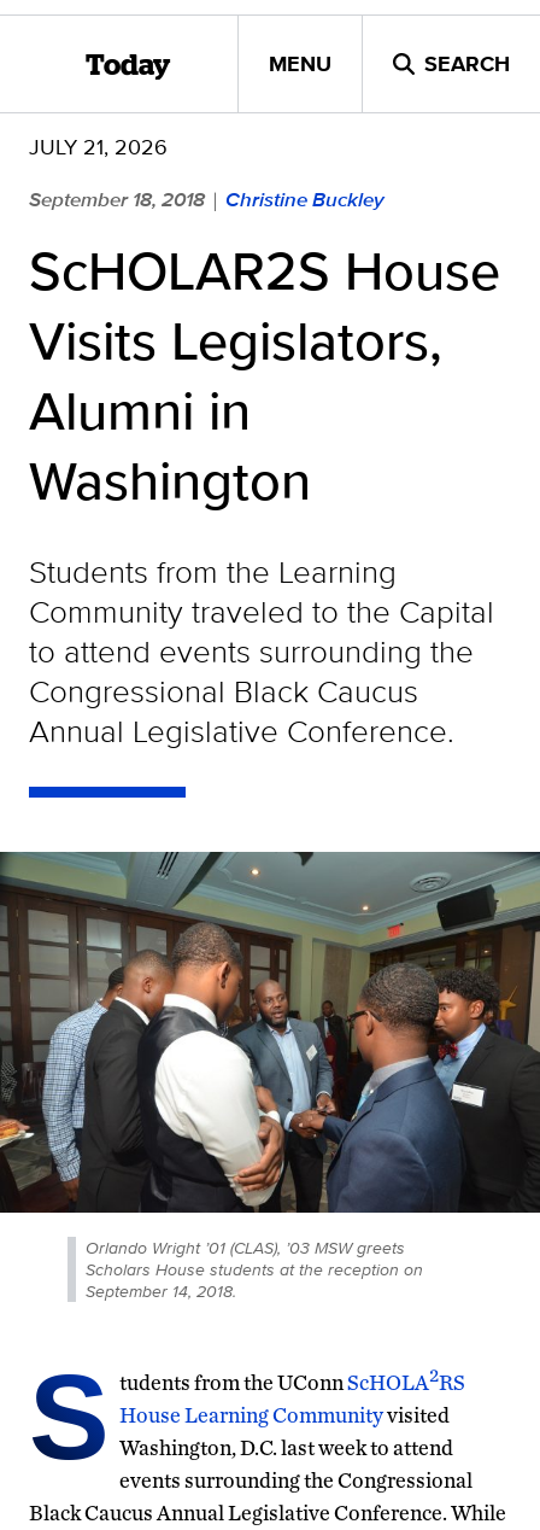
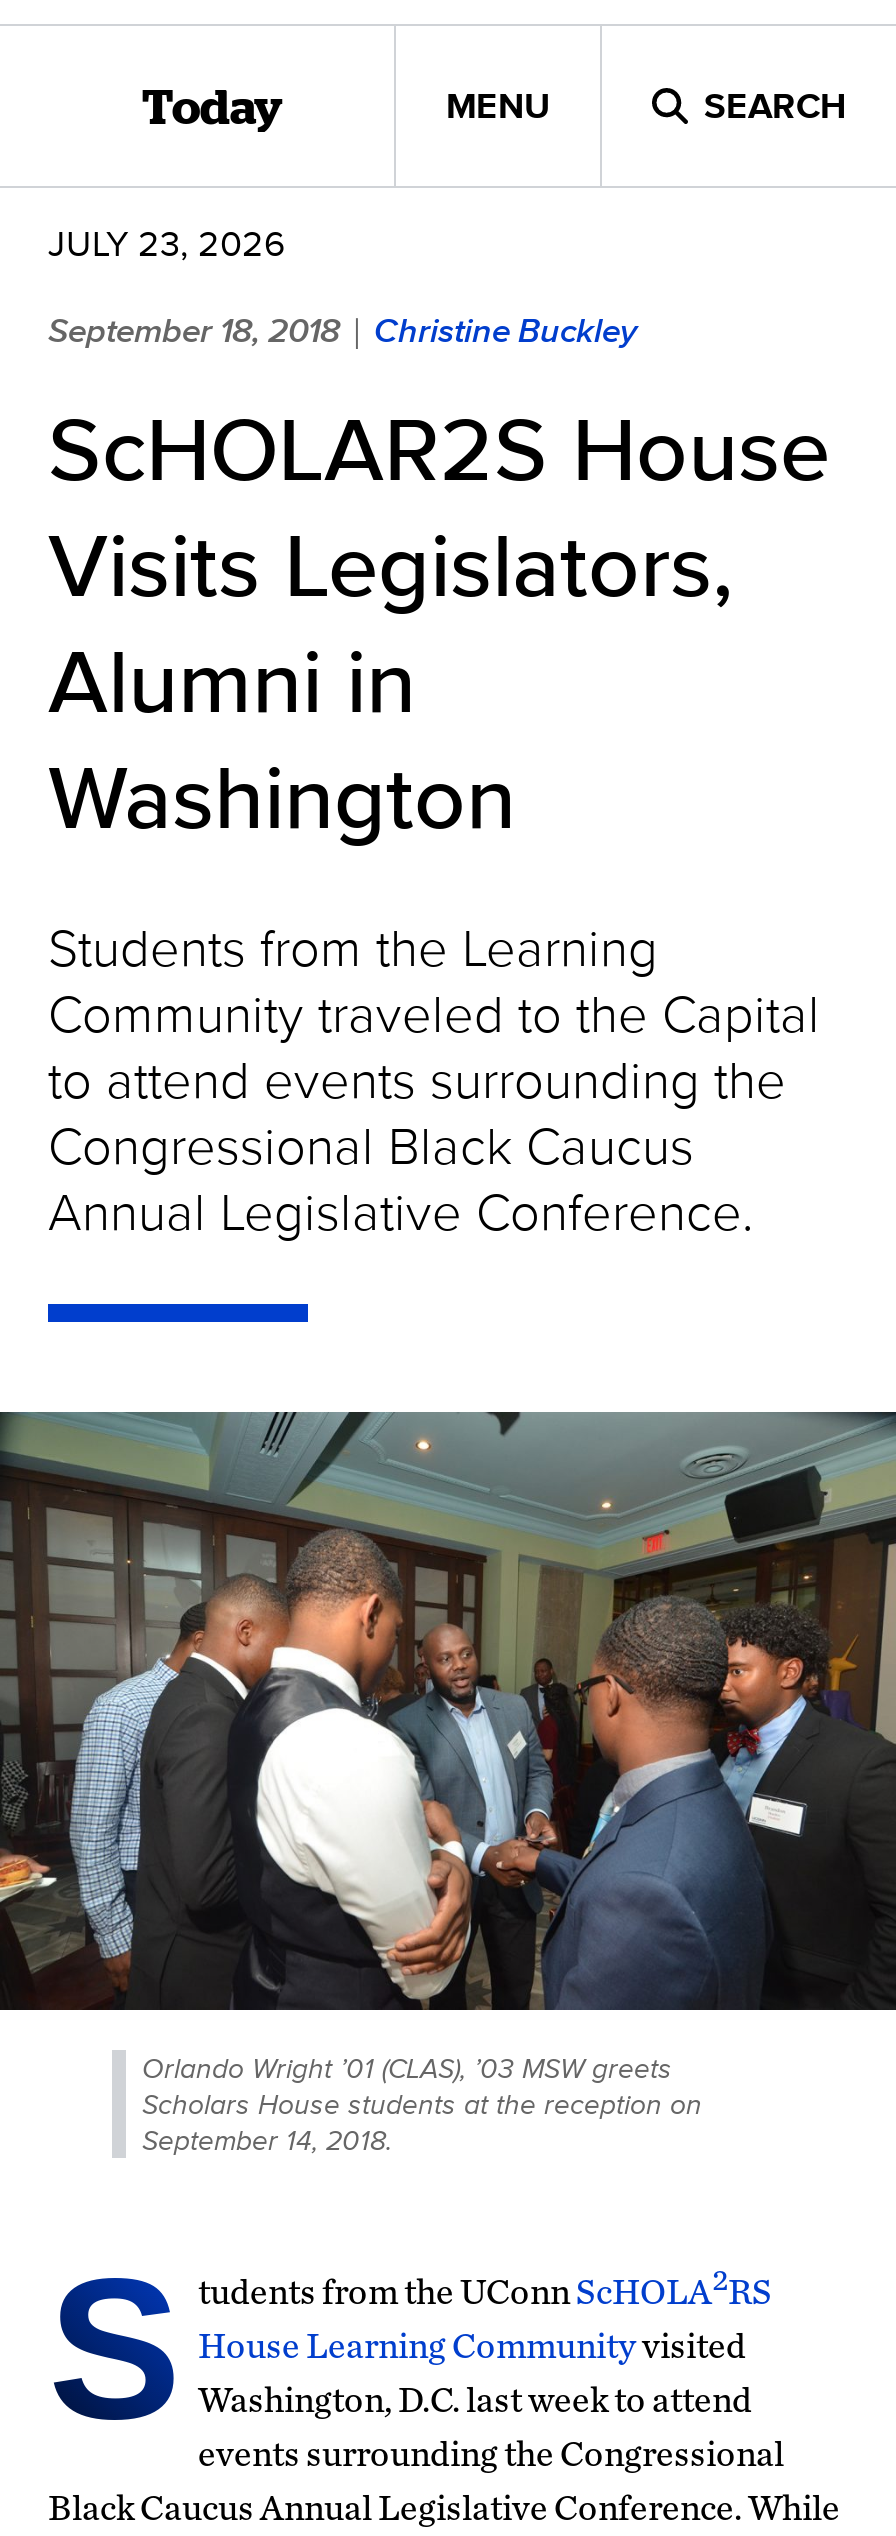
- JULY 21, 2026
+ JULY 23, 2026
